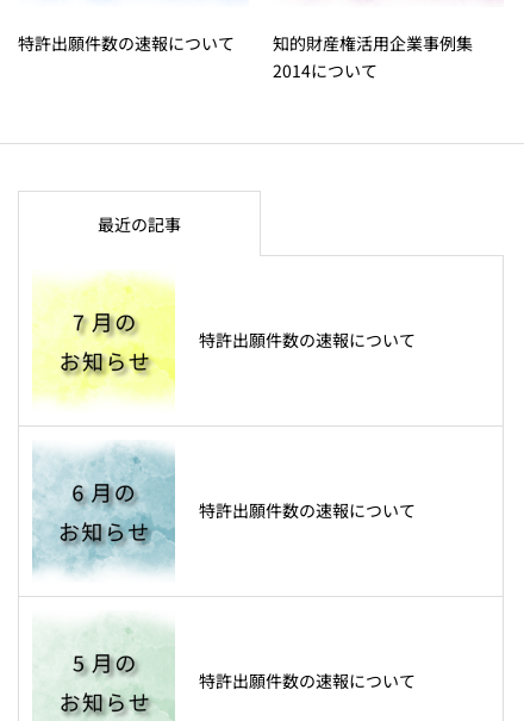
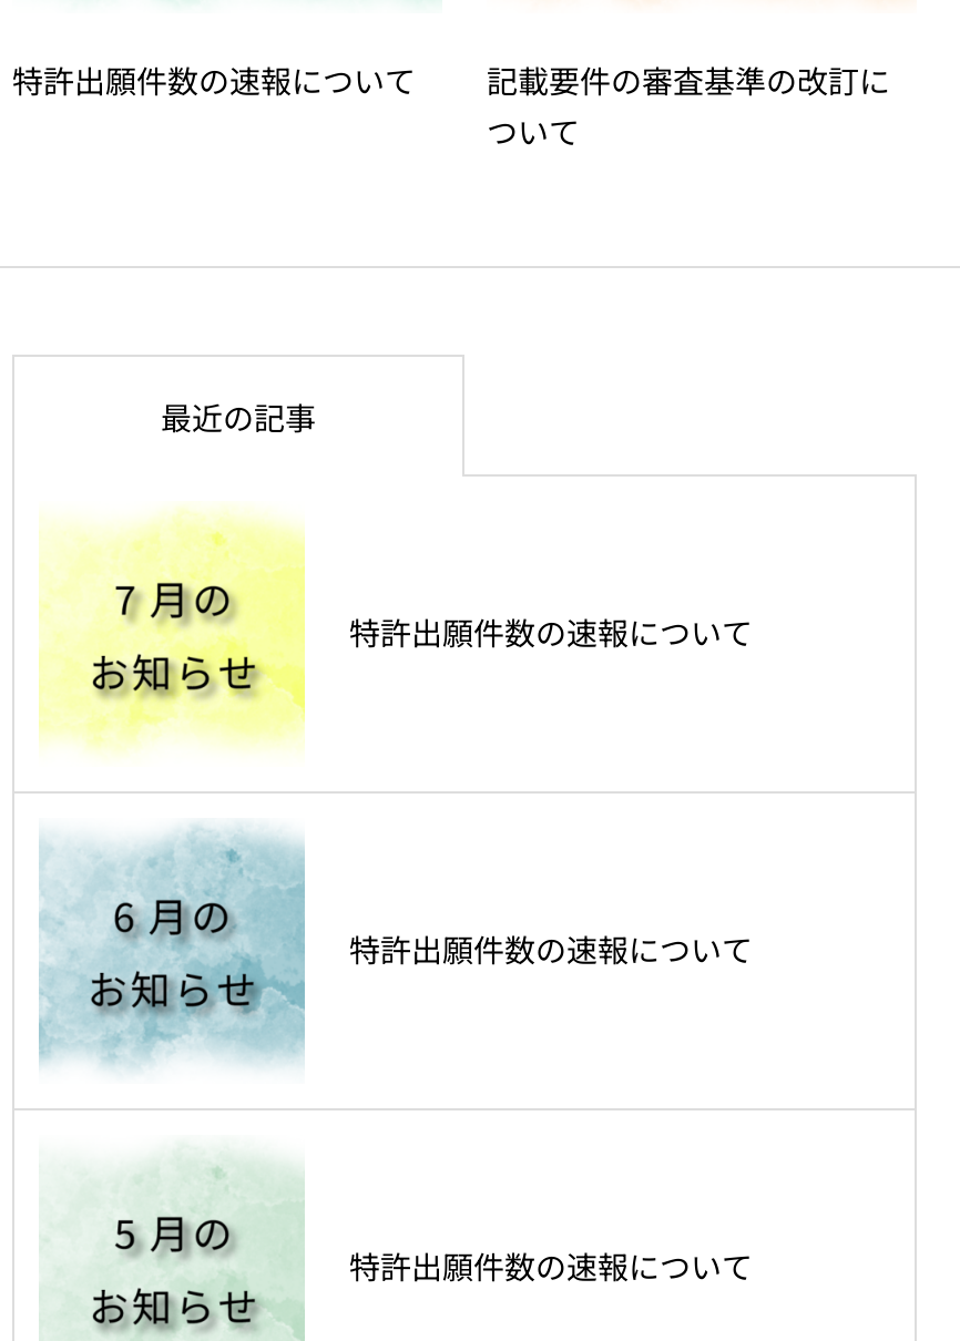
- 知的財産権活用企業事例集
- 2014について
+ 記載要件の審査基準の改訂に
+ ついて
